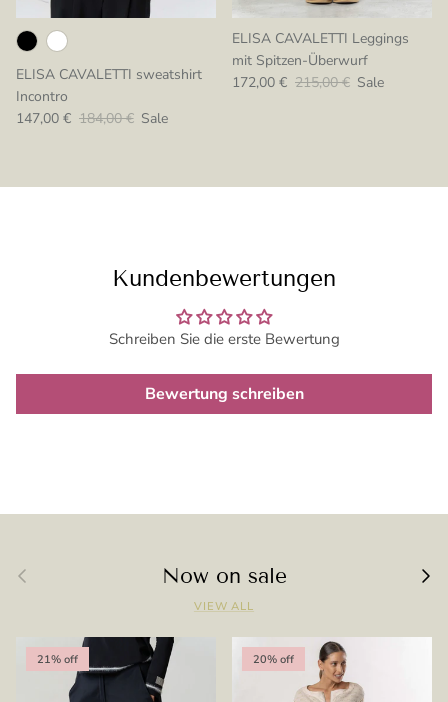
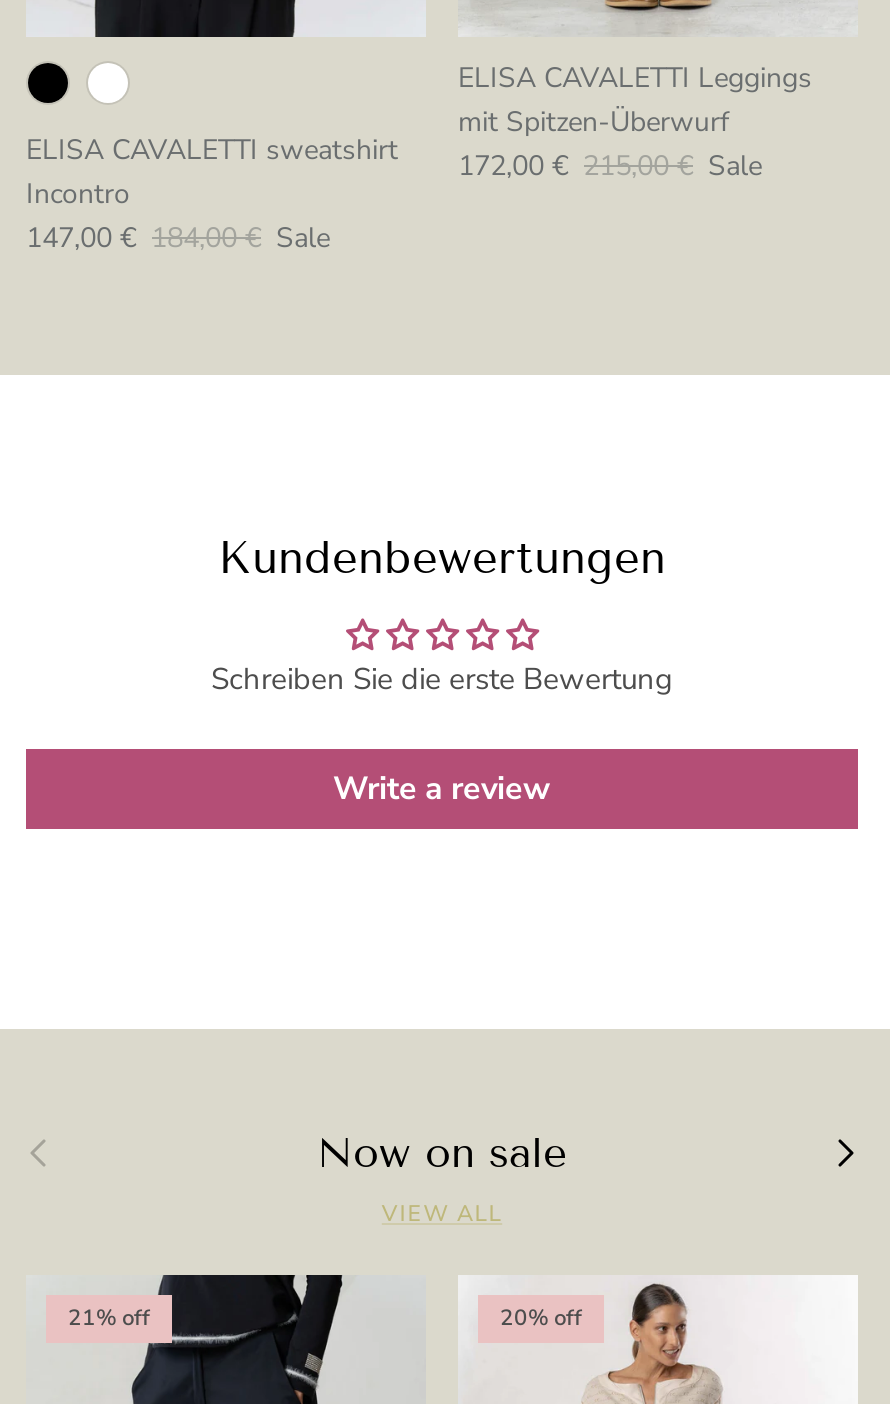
- Bewertung schreiben
+ Write a review
